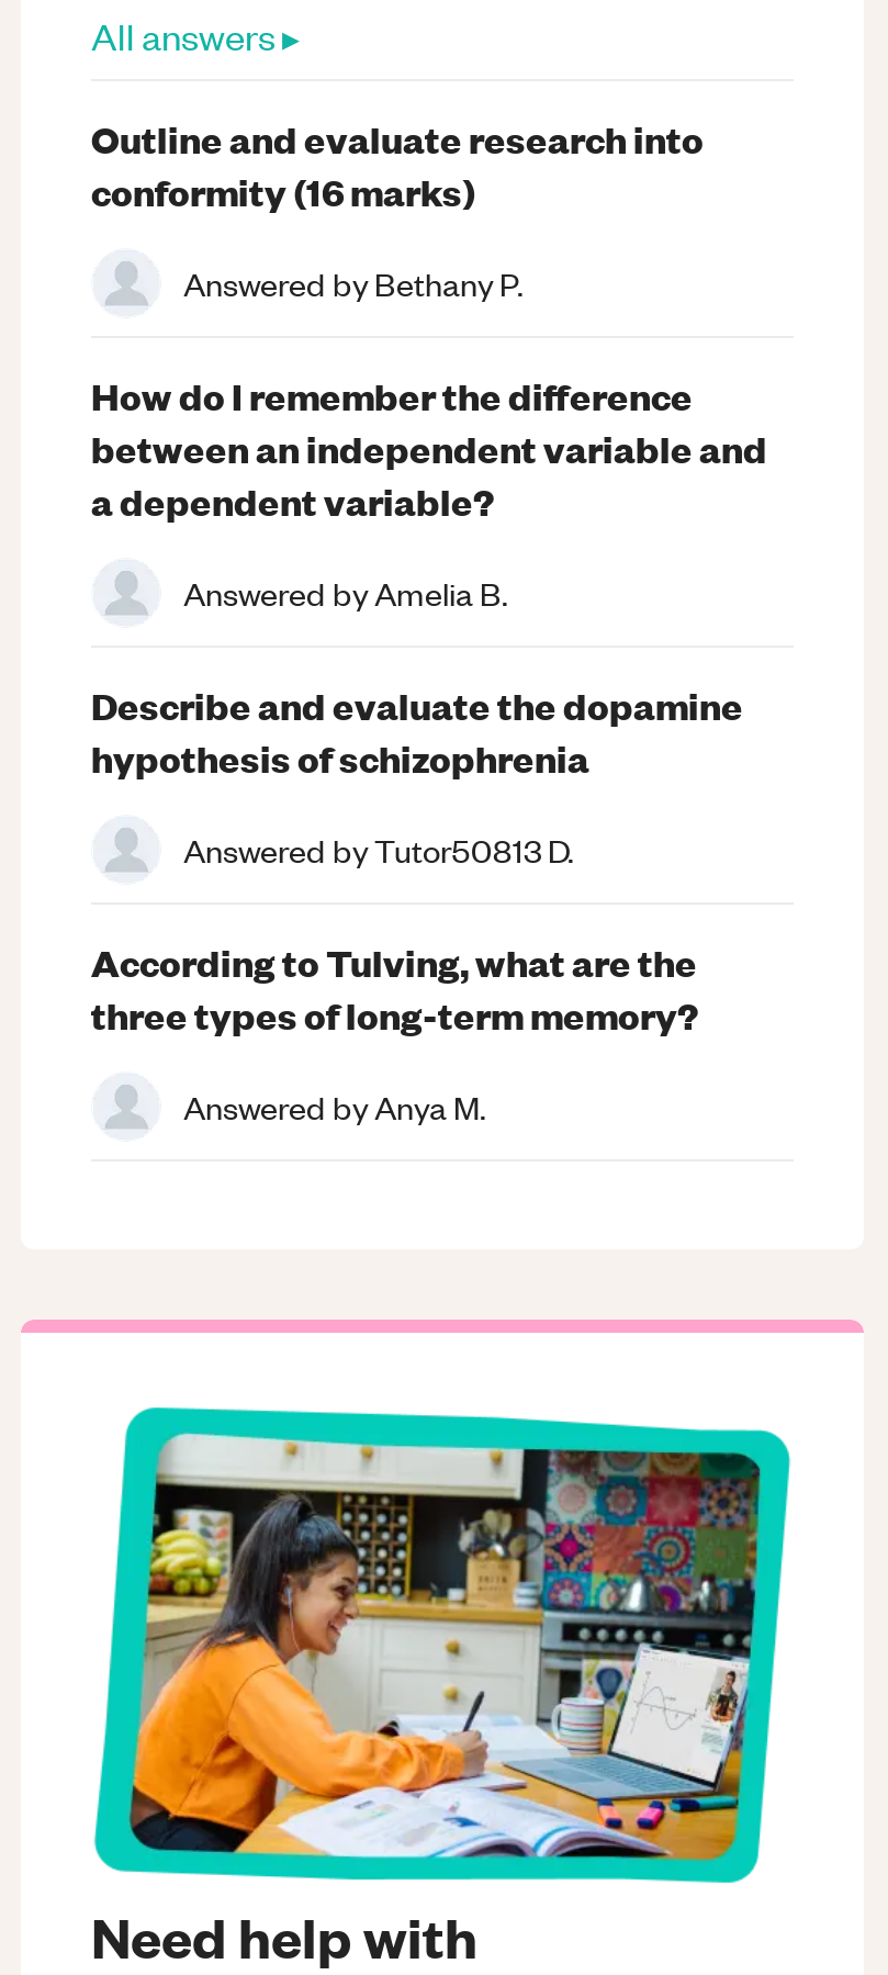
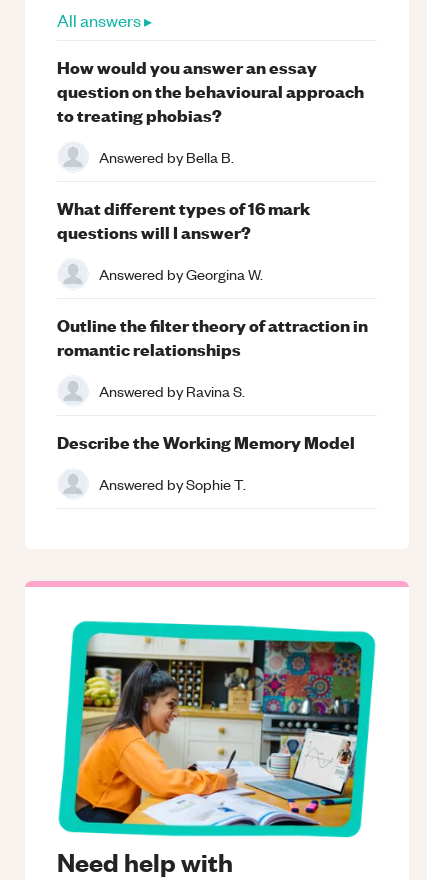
- Outline and evaluate research into
- conformity (16 marks)
+ How would you answer an essay
+ question on the behavioural approach
+ to treating phobias?

- Answered by Bethany P.
+ Answered by Bella B.

- How do I remember the difference
- between an independent variable and
- a dependent variable?
+ What different types of 16 mark
+ questions will I answer?

- Answered byAmelia B.
+ Answered byGeorgina W.

- Describe and evaluate the dopamine
- hypothesis of schizophrenia
+ Outline the filter theory of attraction in
+ romantic relationships

- Answered byTutor50813 D.
+ Answered byRavina S.

- According to Tulving, what are the
- three types of long-term memory?
+ Describe the Working Memory Model

- Answered byAnya M.
+ Answered bySophie T.
